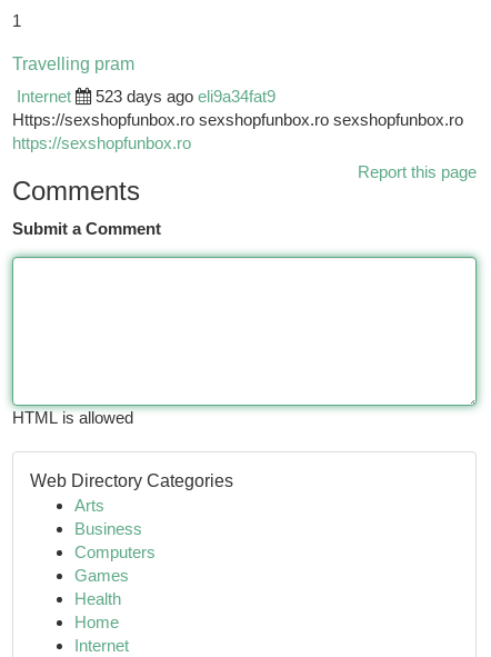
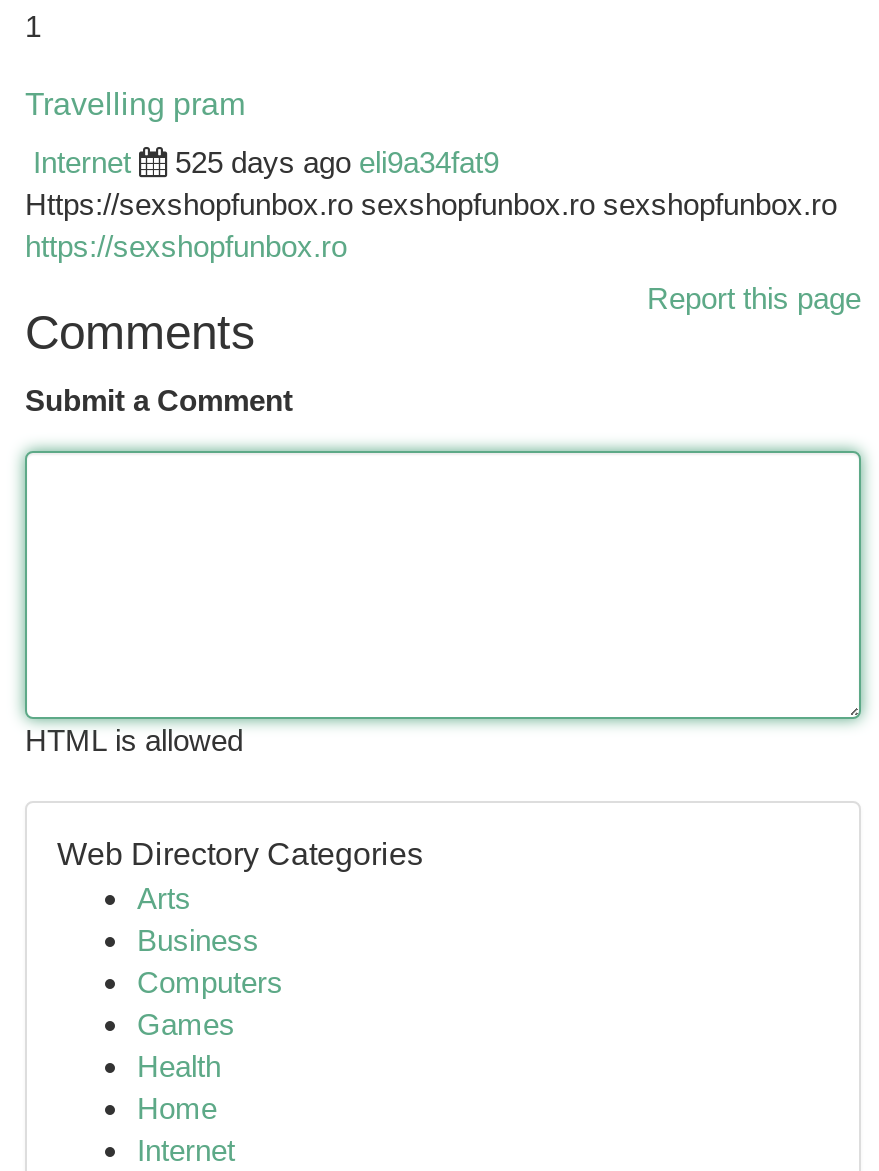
- 523 days ago eli9a34fat9
+ 525 days ago eli9a34fat9
